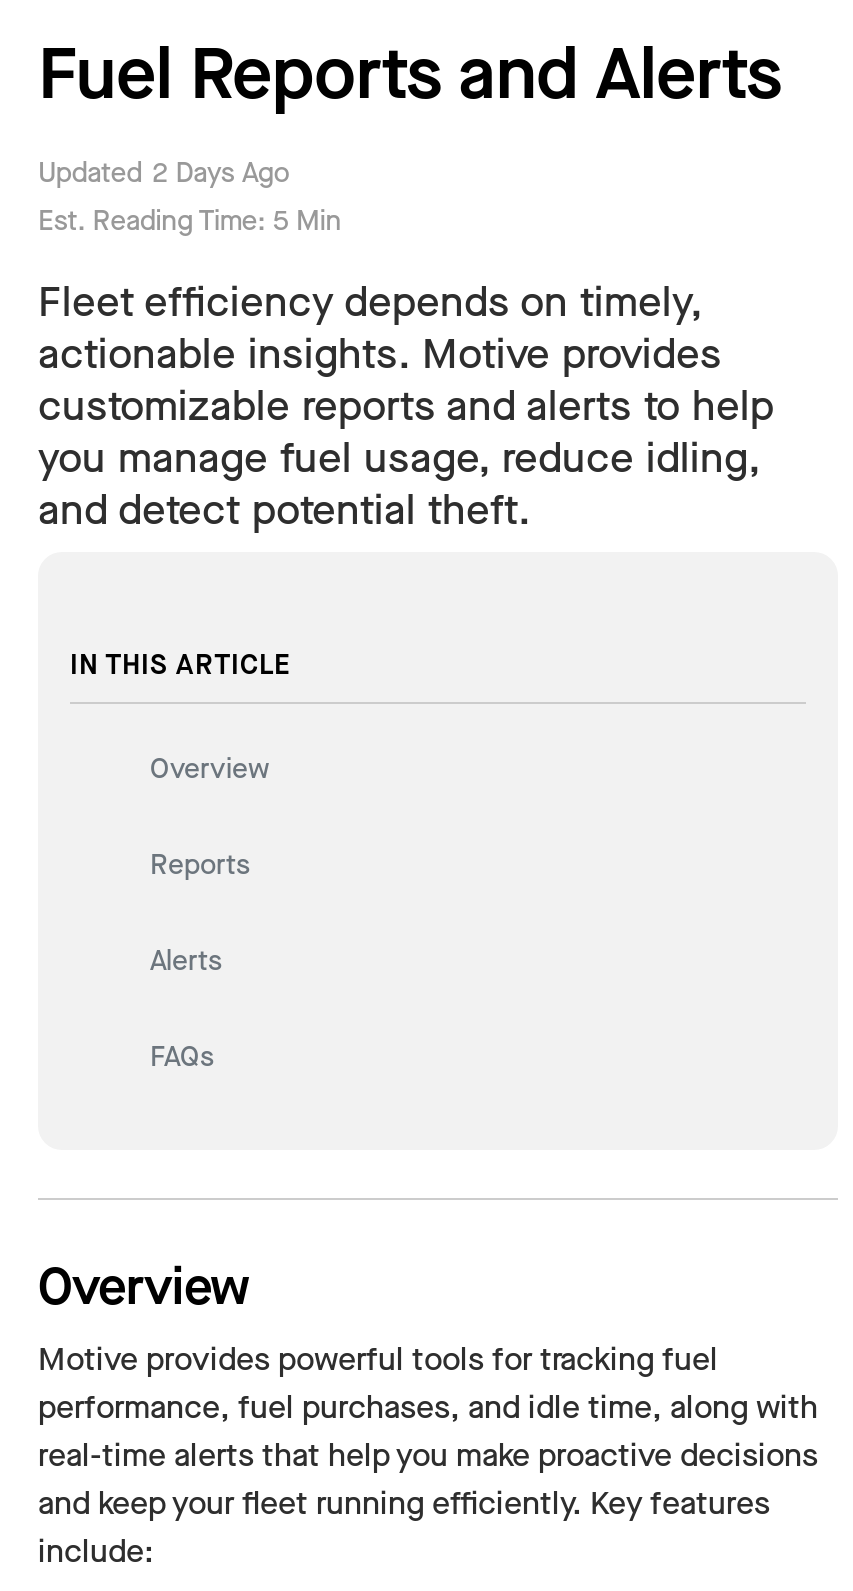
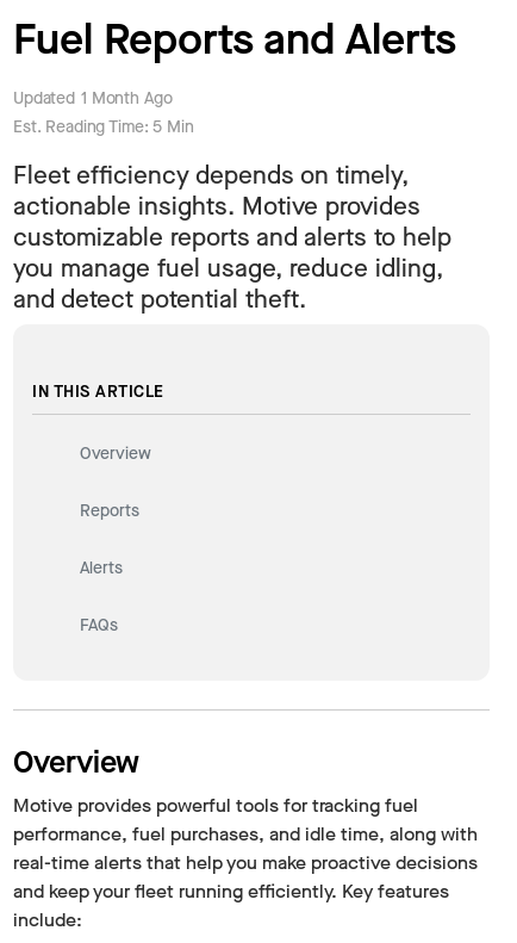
- Updated 2 Days Ago
+ Updated 1 Month Ago
